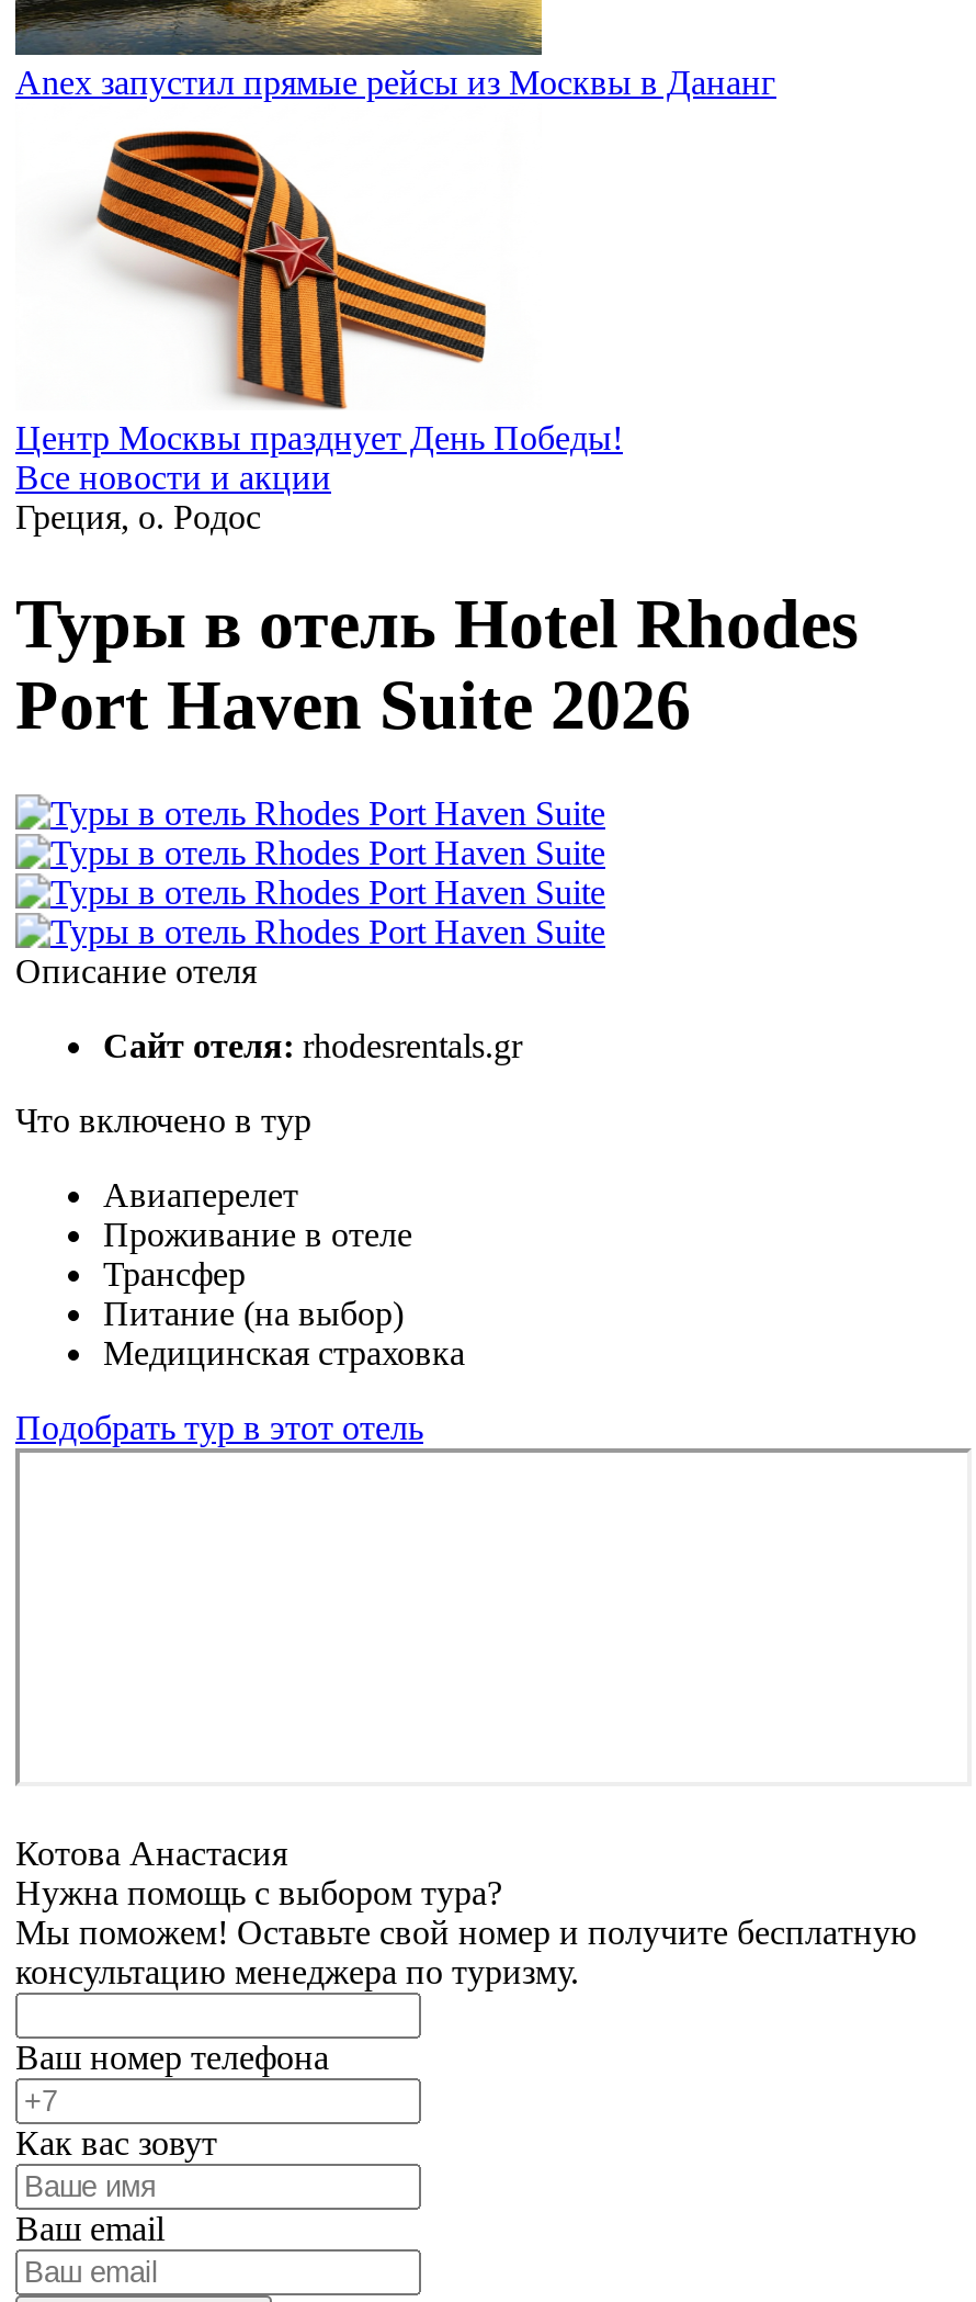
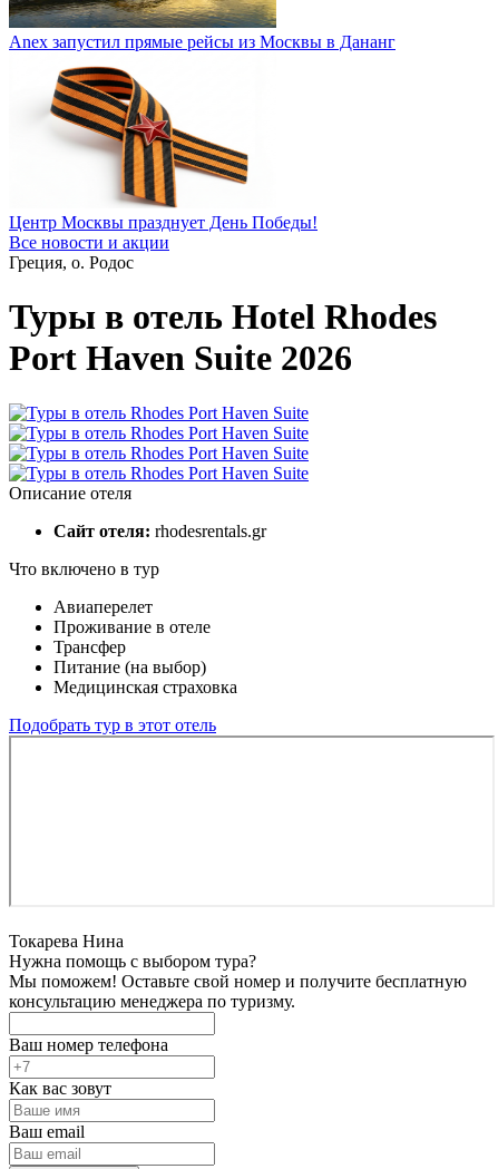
- Котова Анастасия
+ Токарева Нина
